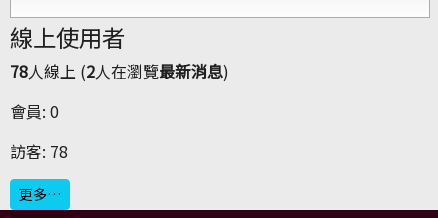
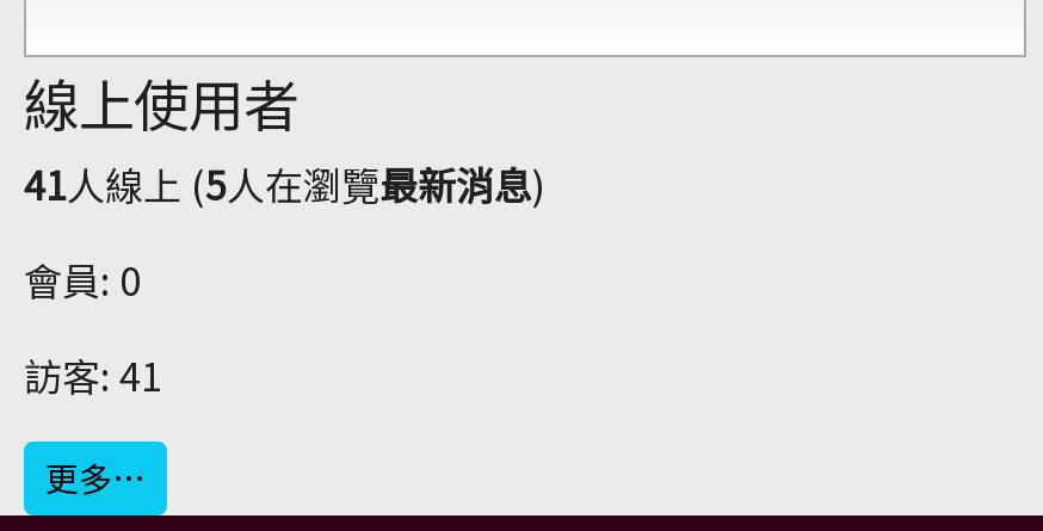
- 78人線上 (2人在瀏覽最新消息)
+ 41人線上 (5人在瀏覽最新消息)

- 訪客: 78
+ 訪客: 41
